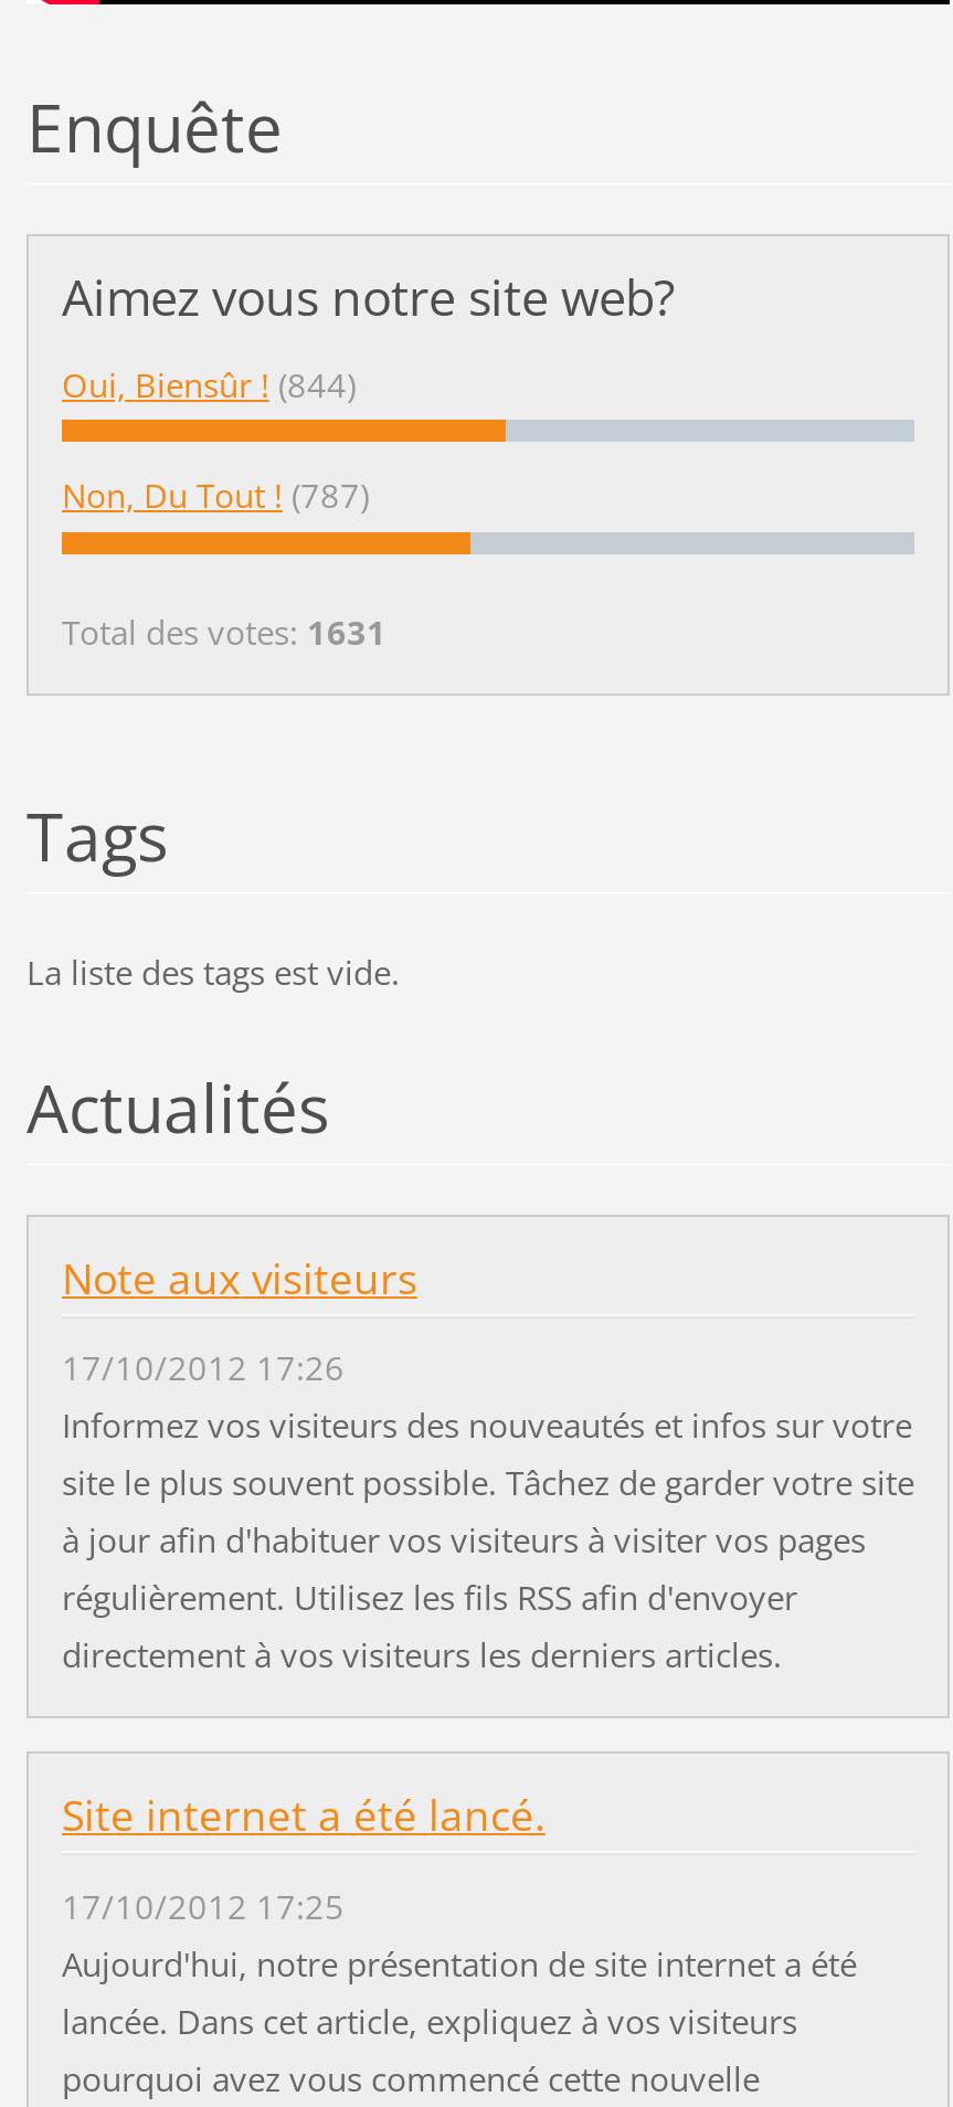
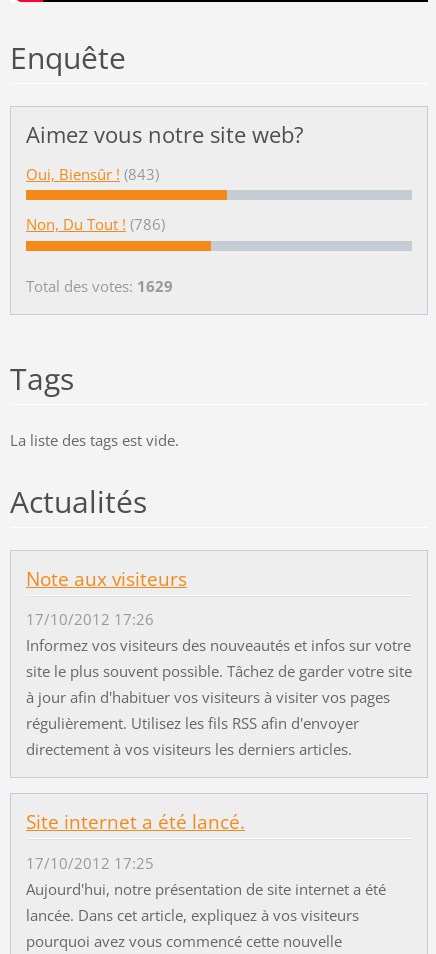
- Oui, Biensûr ! (844)
+ Oui, Biensûr ! (843)

- Non, Du Tout ! (787)
+ Non, Du Tout ! (786)

- Total des votes: 1631
+ Total des votes: 1629
